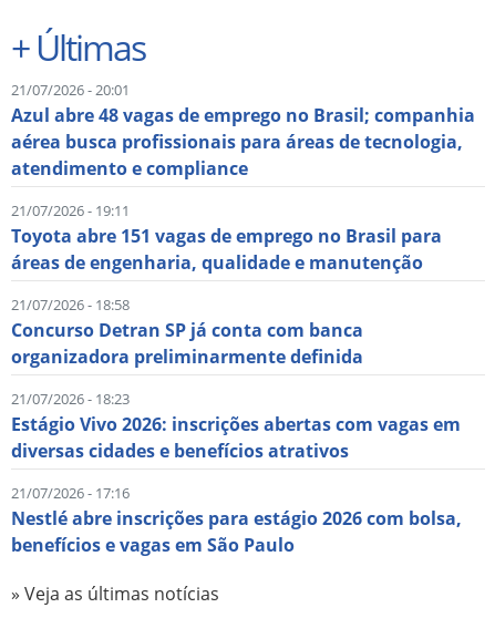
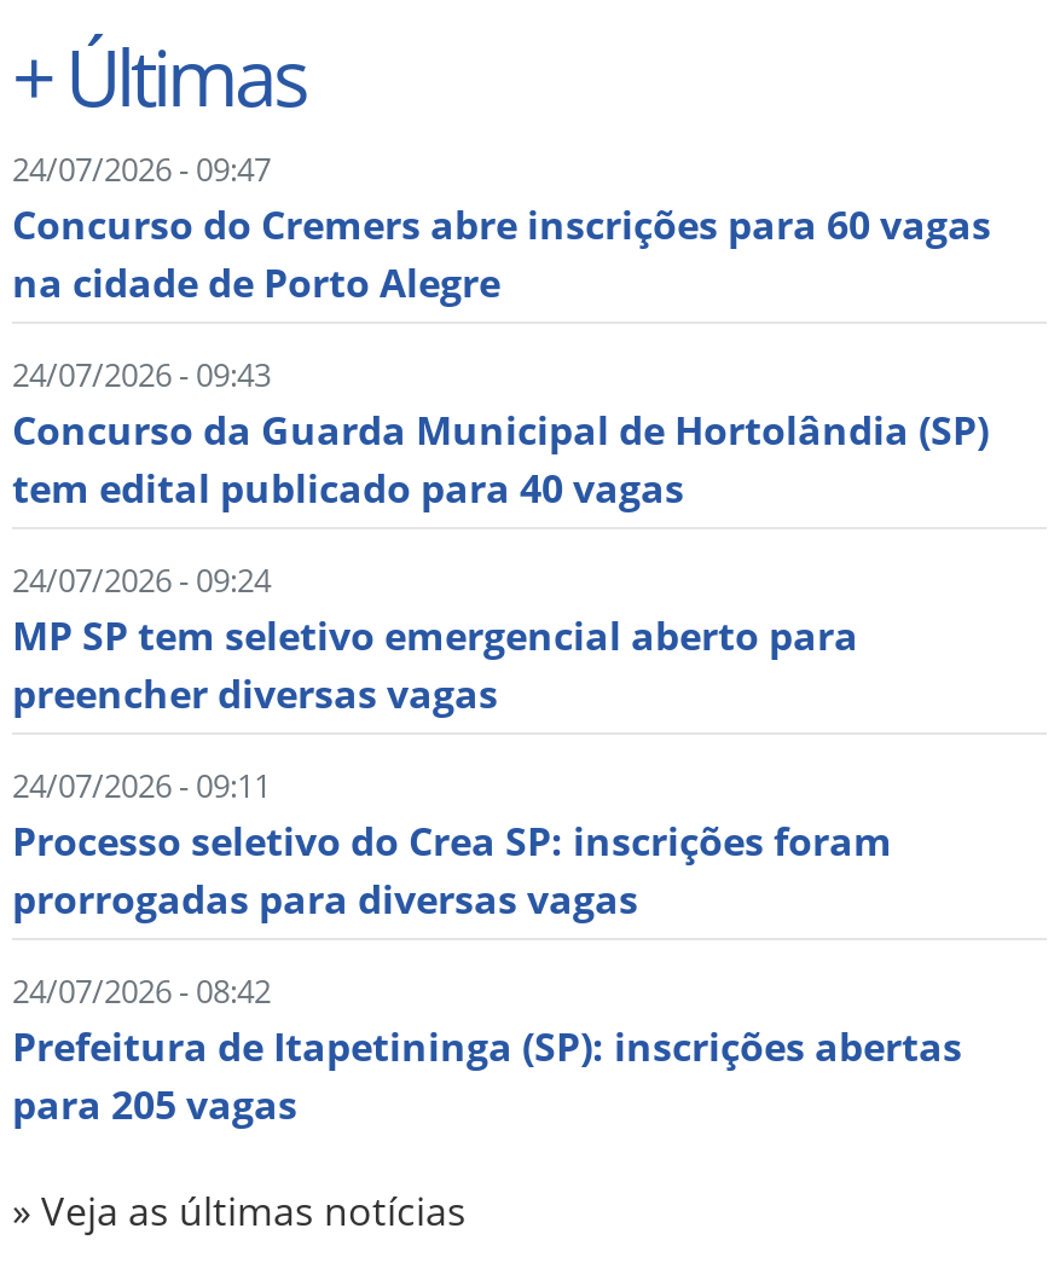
- 21/07/2026 - 20:01
- Azul abre 48 vagas de emprego no Brasil; companhia
- aérea busca profissionais para áreas de tecnologia,
- atendimento e compliance
+ 24/07/2026 - 09:47
+ Concurso do Cremers abre inscrições para 60 vagas
+ na cidade de Porto Alegre

- 21/07/2026 - 19:11
- Toyota abre 151 vagas de emprego no Brasil para
- áreas de engenharia, qualidade e manutenção
+ 24/07/2026 - 09:43
+ Concurso da Guarda Municipal de Hortolândia (SP)
+ tem edital publicado para 40 vagas

- 21/07/2026 - 18:58
- Concurso Detran SP já conta com banca
- organizadora preliminarmente definida
+ 24/07/2026 - 09:24
+ MP SP tem seletivo emergencial aberto para
+ preencher diversas vagas

- 21/07/2026 - 18:23
- Estágio Vivo 2026: inscrições abertas com vagas em
- diversas cidades e benefícios atrativos
+ 24/07/2026 - 09:11
+ Processo seletivo do Crea SP: inscrições foram
+ prorrogadas para diversas vagas

- 21/07/2026 - 17:16
- Nestlé abre inscrições para estágio 2026 com bolsa,
- benefícios e vagas em São Paulo
+ 24/07/2026 - 08:42
+ Prefeitura de Itapetininga (SP): inscrições abertas
+ para 205 vagas
